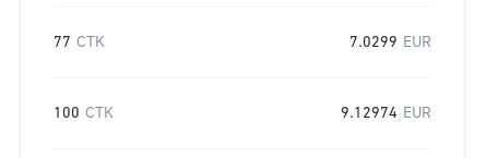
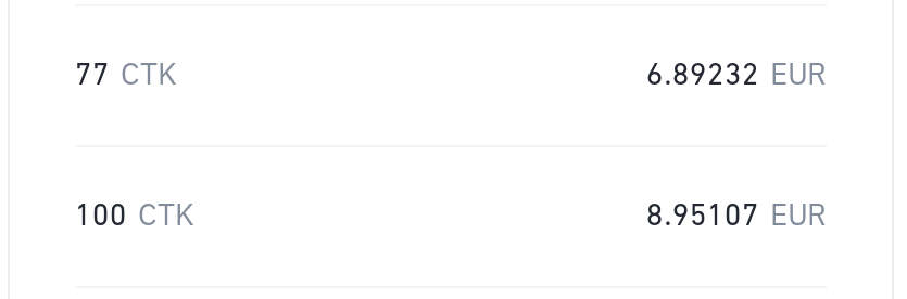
- 7.0299 EUR
+ 6.89232 EUR

- 9.12974 EUR
+ 8.95107 EUR
